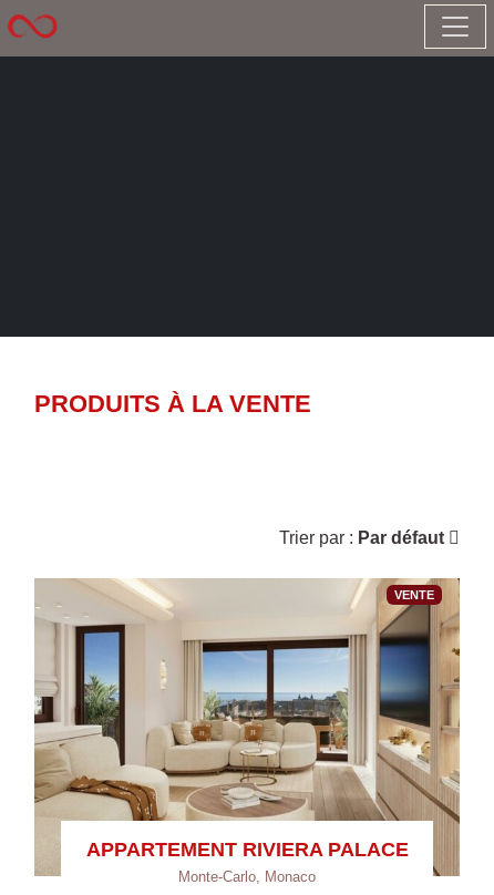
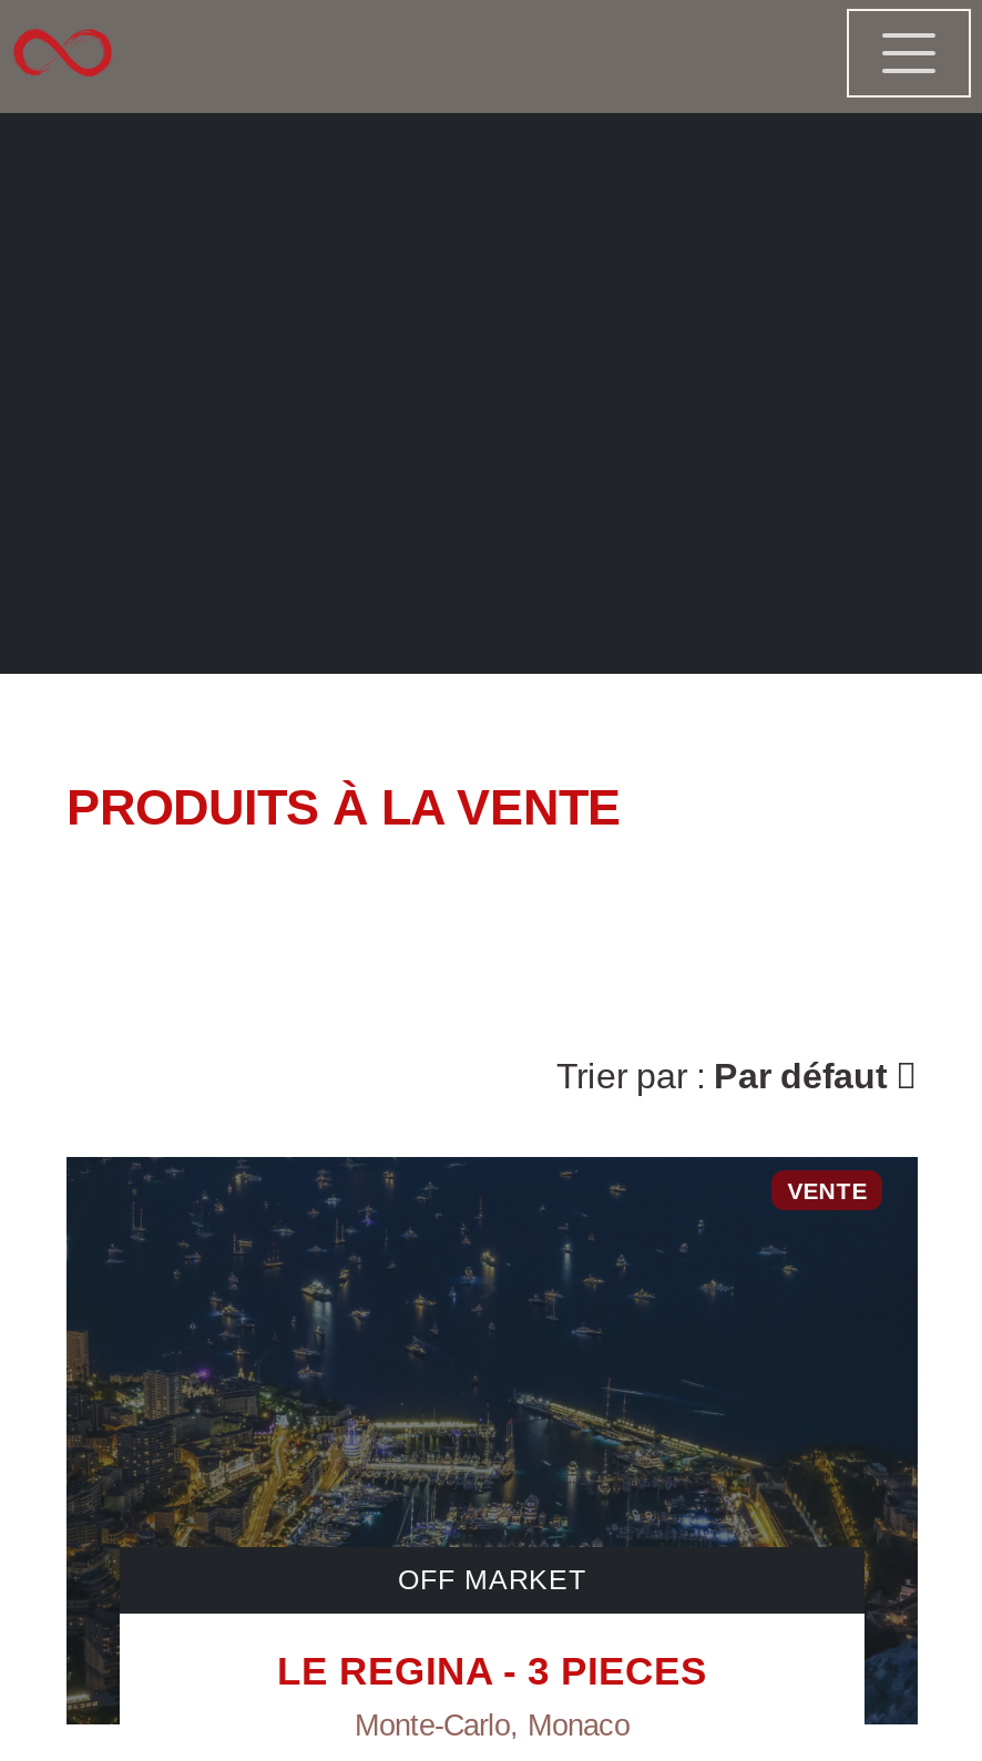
- [image]
- APPARTEMENT RIVIERA PALACE
+ [image]
+ OFF MARKET
+ LE REGINA - 3 PIECES
